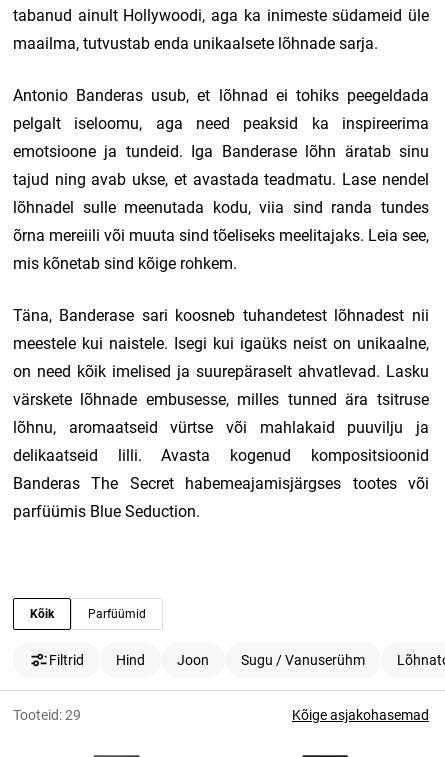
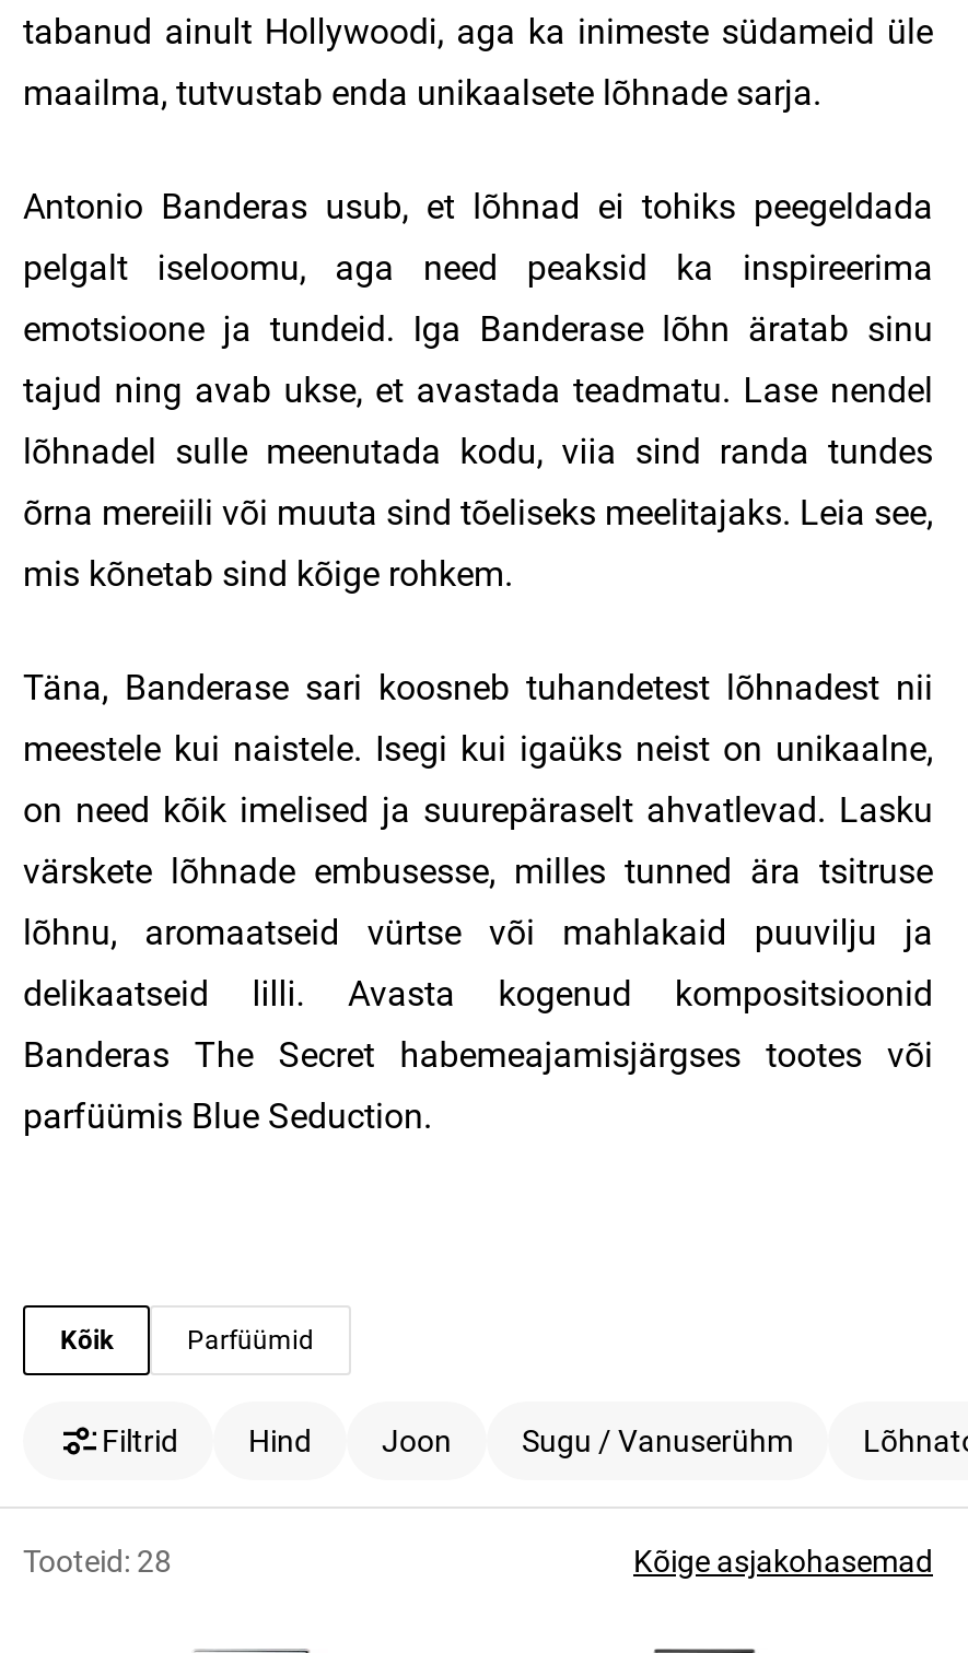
- Tooteid: 29
+ Tooteid: 28
